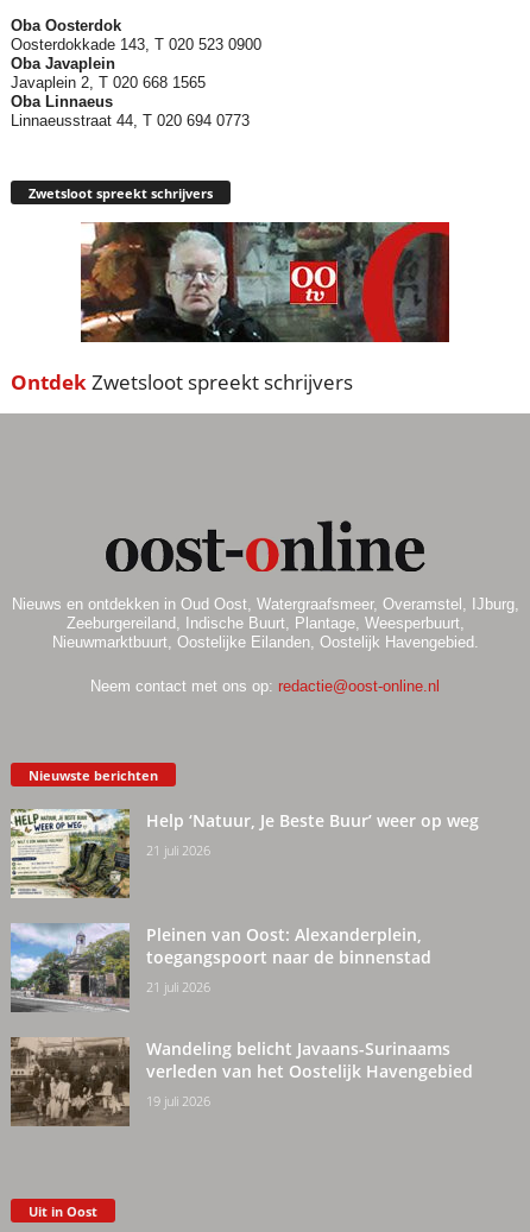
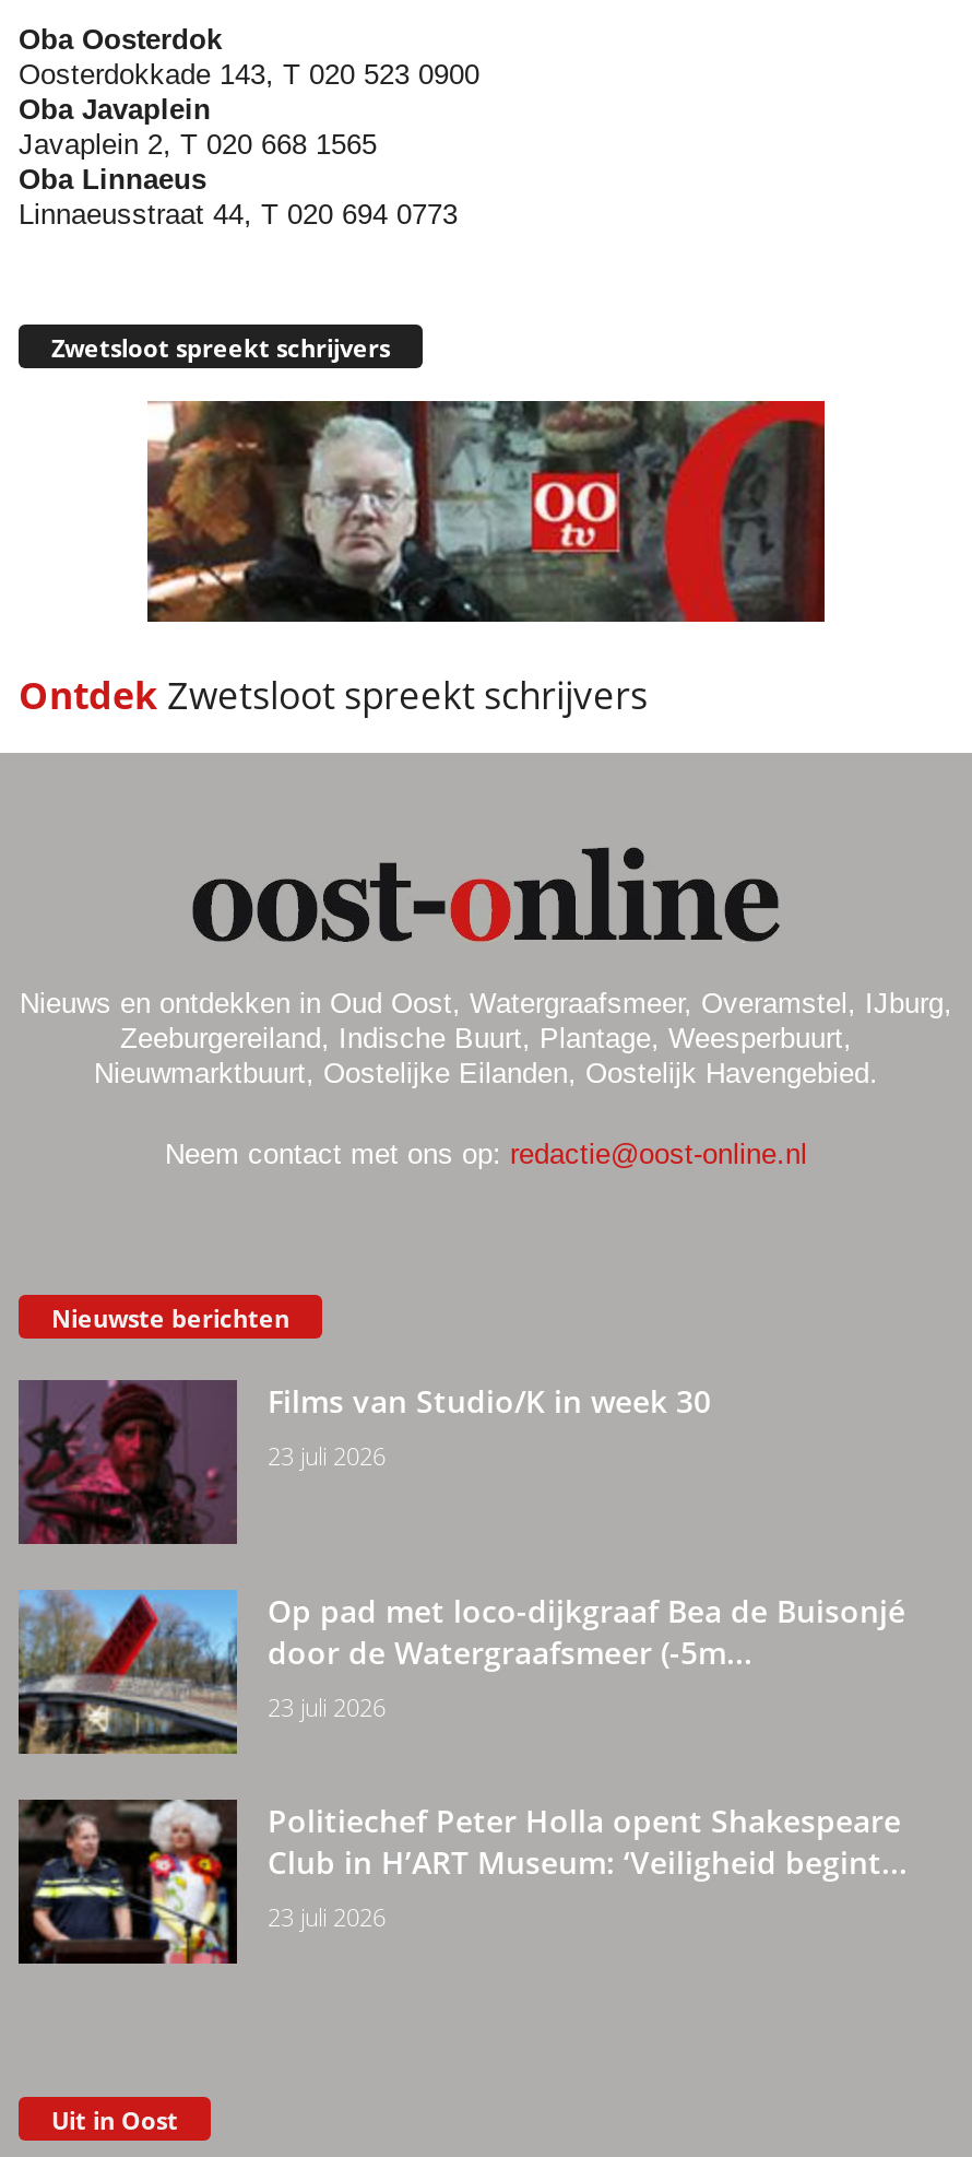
- [image]
- Help ‘Natuur, Je Beste Buur’ weer op weg
- 21 juli 2026
+ [image]
+ Films van Studio/K in week 30
+ 23 juli 2026

- [image]
- Pleinen van Oost: Alexanderplein,
- toegangspoort naar de binnenstad
- 21 juli 2026
+ [image]
+ Op pad met loco-dijkgraaf Bea de Buisonjé
+ door de Watergraafsmeer (-5m...
+ 23 juli 2026

- [image]
- Wandeling belicht Javaans-Surinaams
- verleden van het Oostelijk Havengebied
- 19 juli 2026
+ [image]
+ Politiechef Peter Holla opent Shakespeare
+ Club in H’ART Museum: ‘Veiligheid begint...
+ 23 juli 2026
